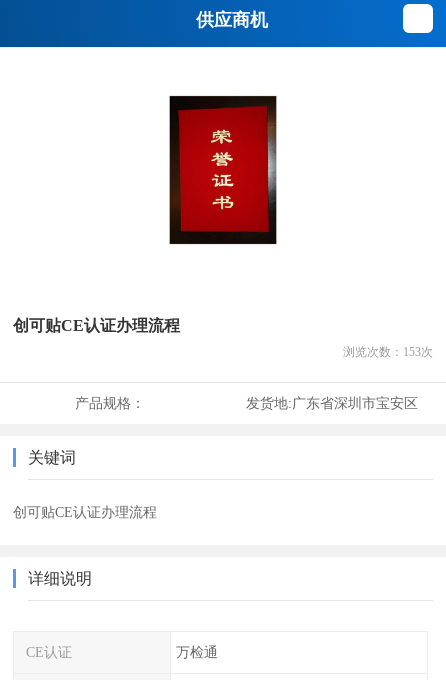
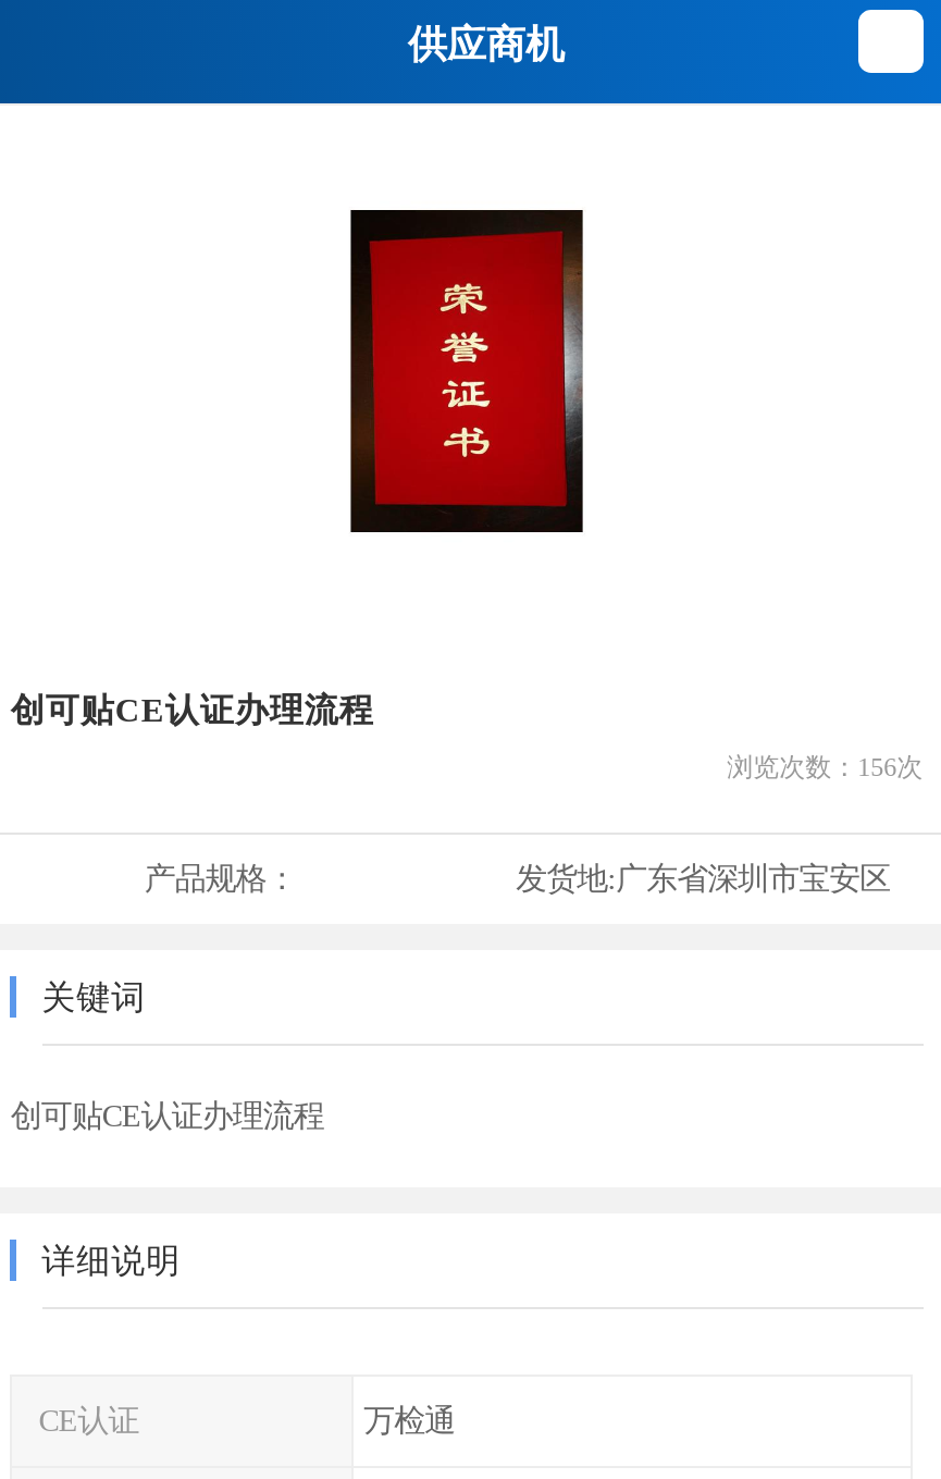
- 浏览次数：153次
+ 浏览次数：156次
